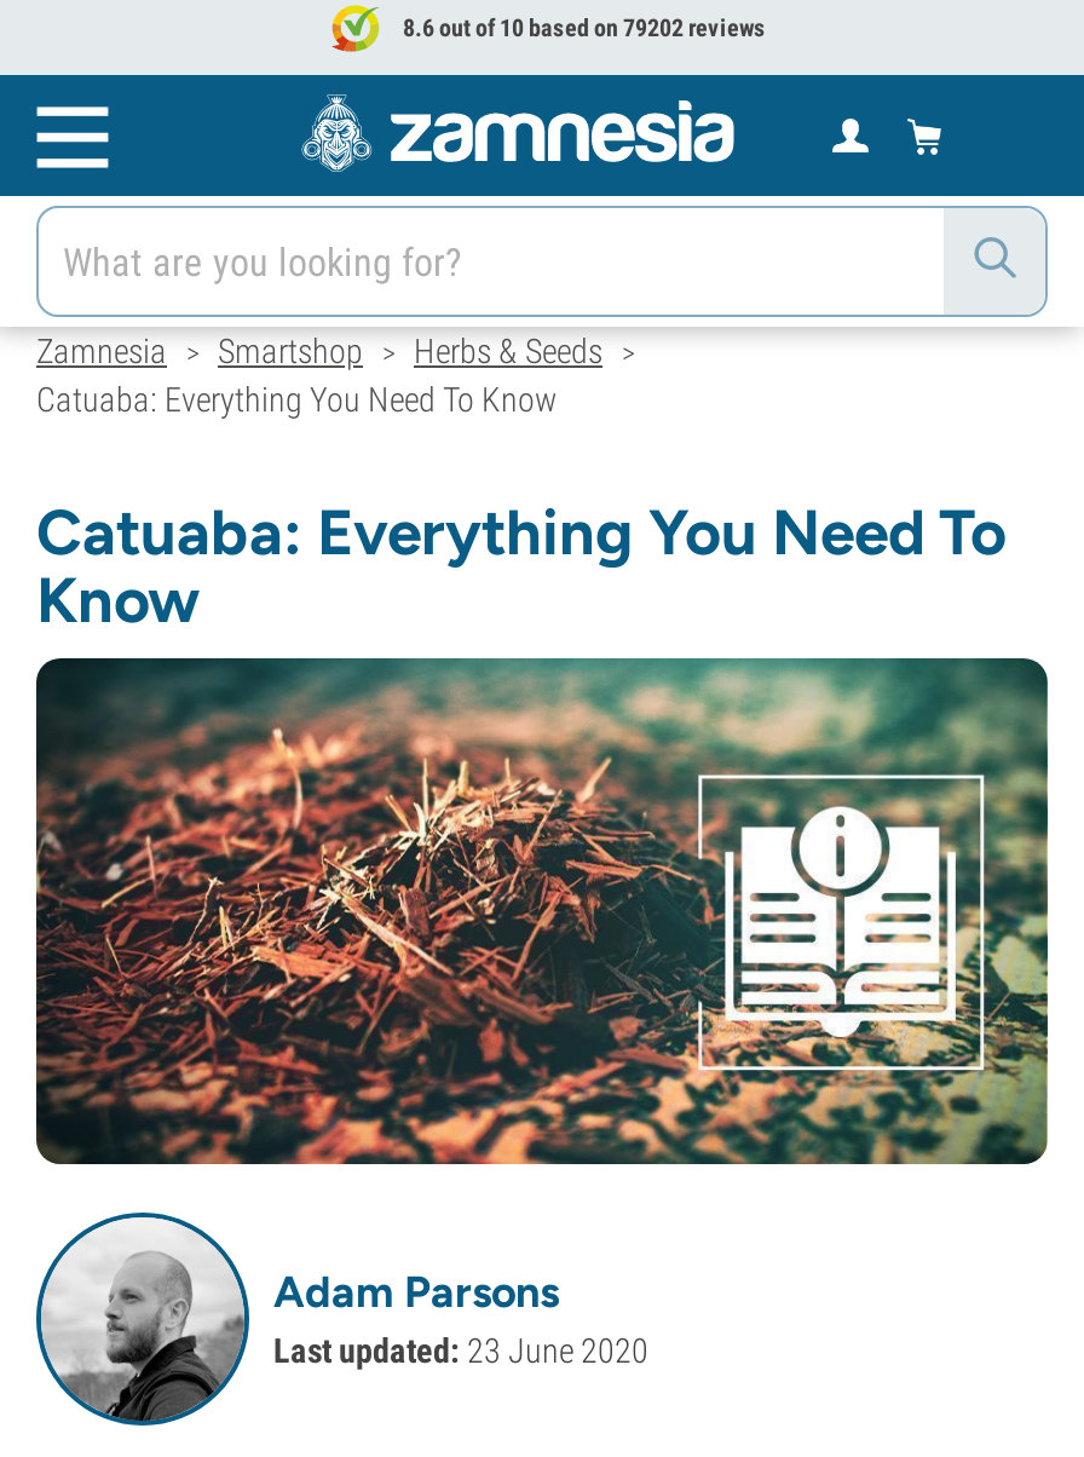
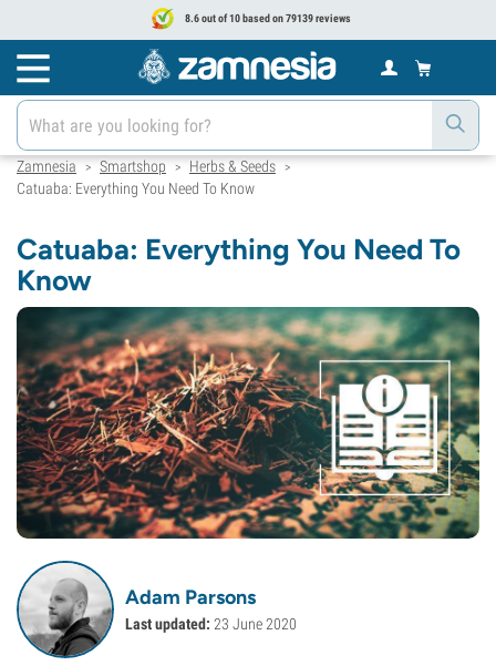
- 8.6 out of 10 based on 79202 reviews
+ 8.6 out of 10 based on 79139 reviews
